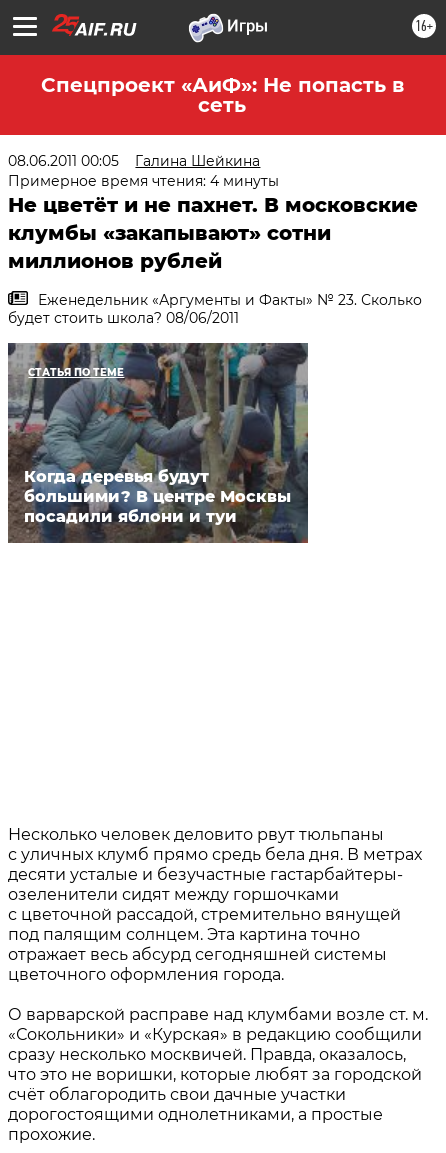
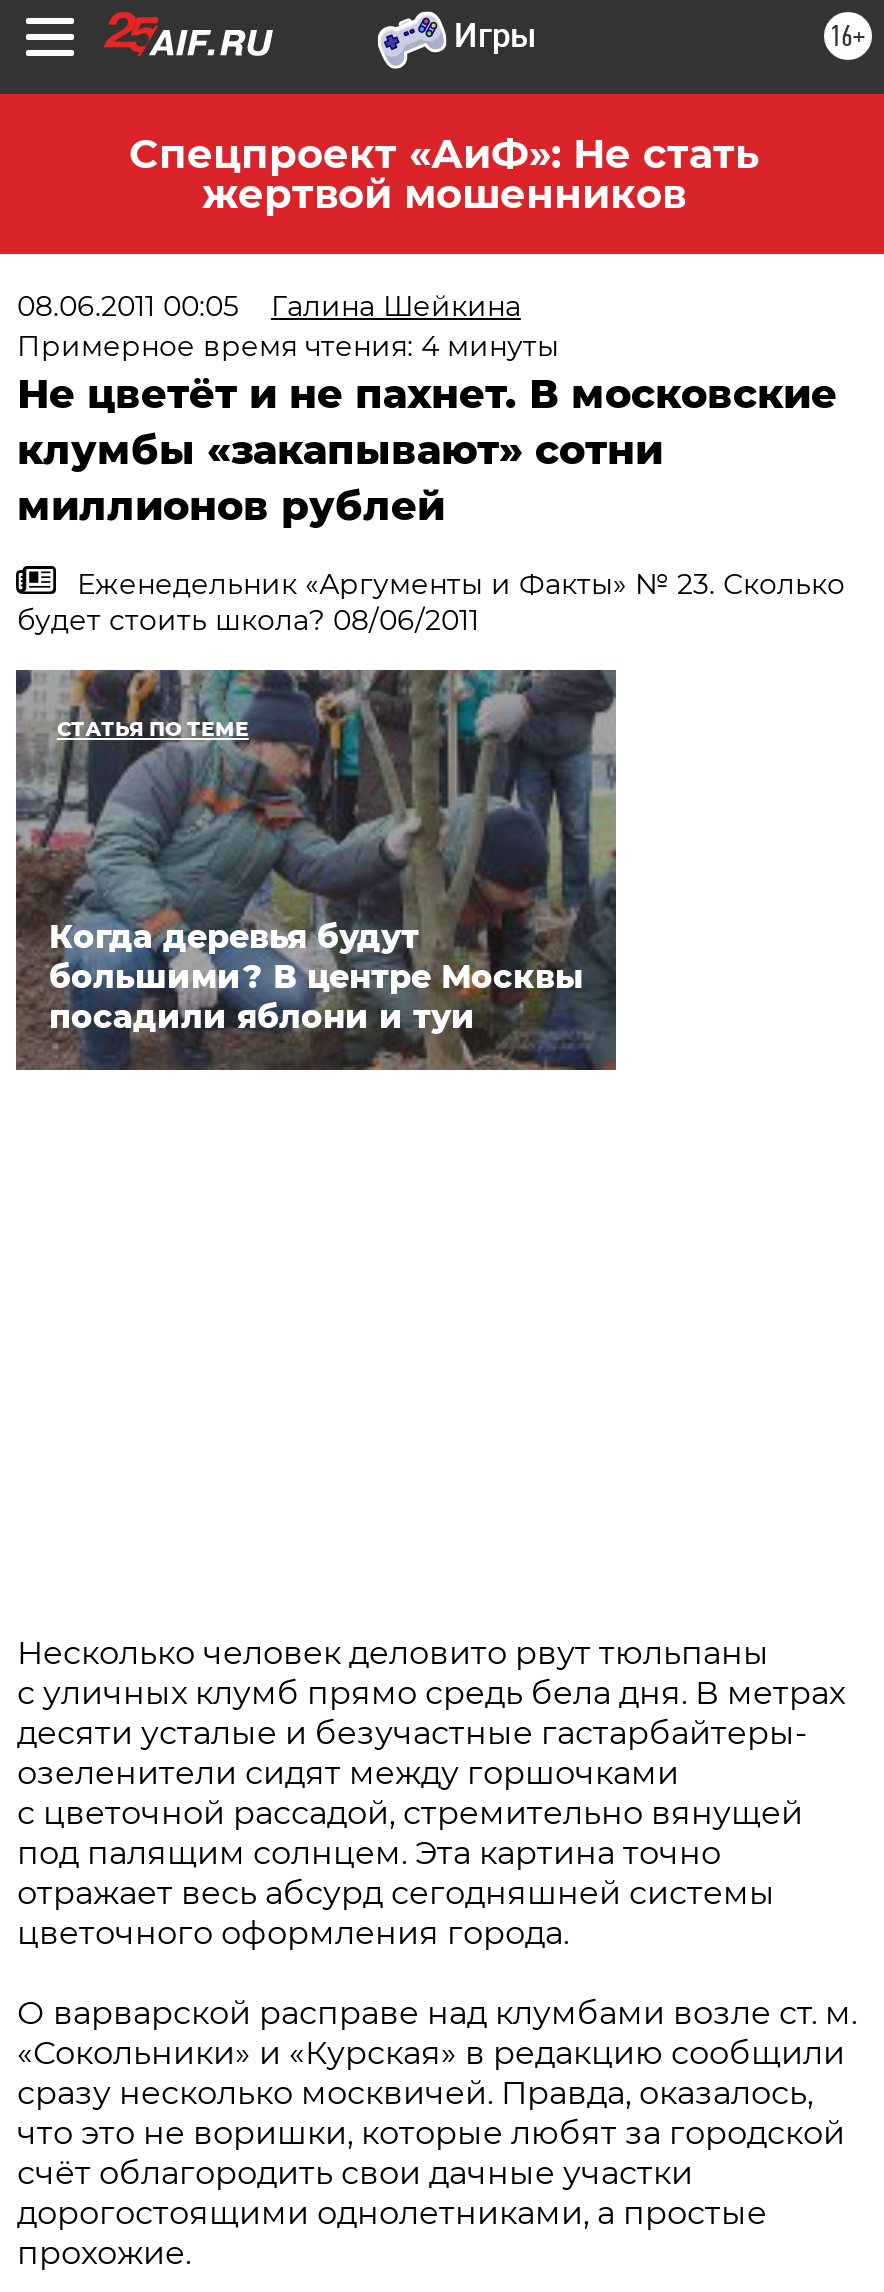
- Спецпроект «АиФ»: Не попасть в
- сеть
+ Спецпроект «АиФ»: Не стать
+ жертвой мошенников
